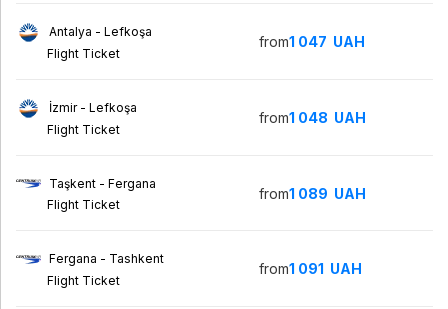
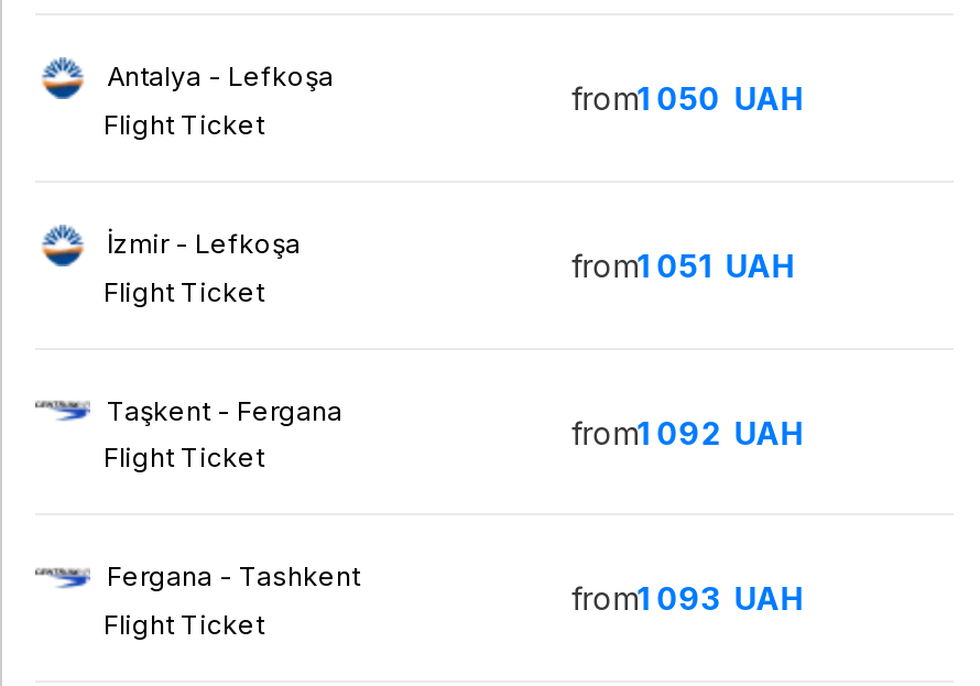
- from1 047 UAH
+ from1 050 UAH

- from1 048 UAH
+ from1 051 UAH

- from1 089 UAH
+ from1 092 UAH

- from1 091 UAH
+ from1 093 UAH
